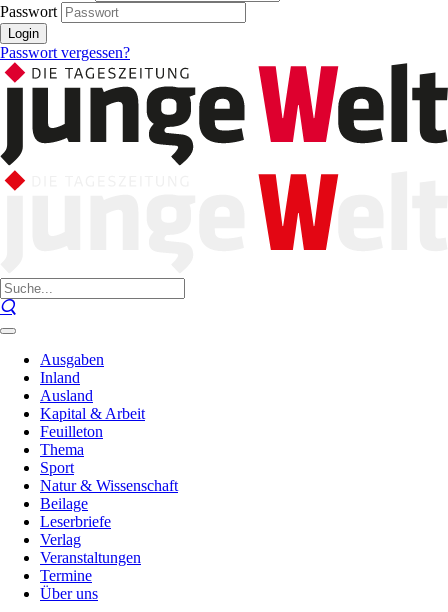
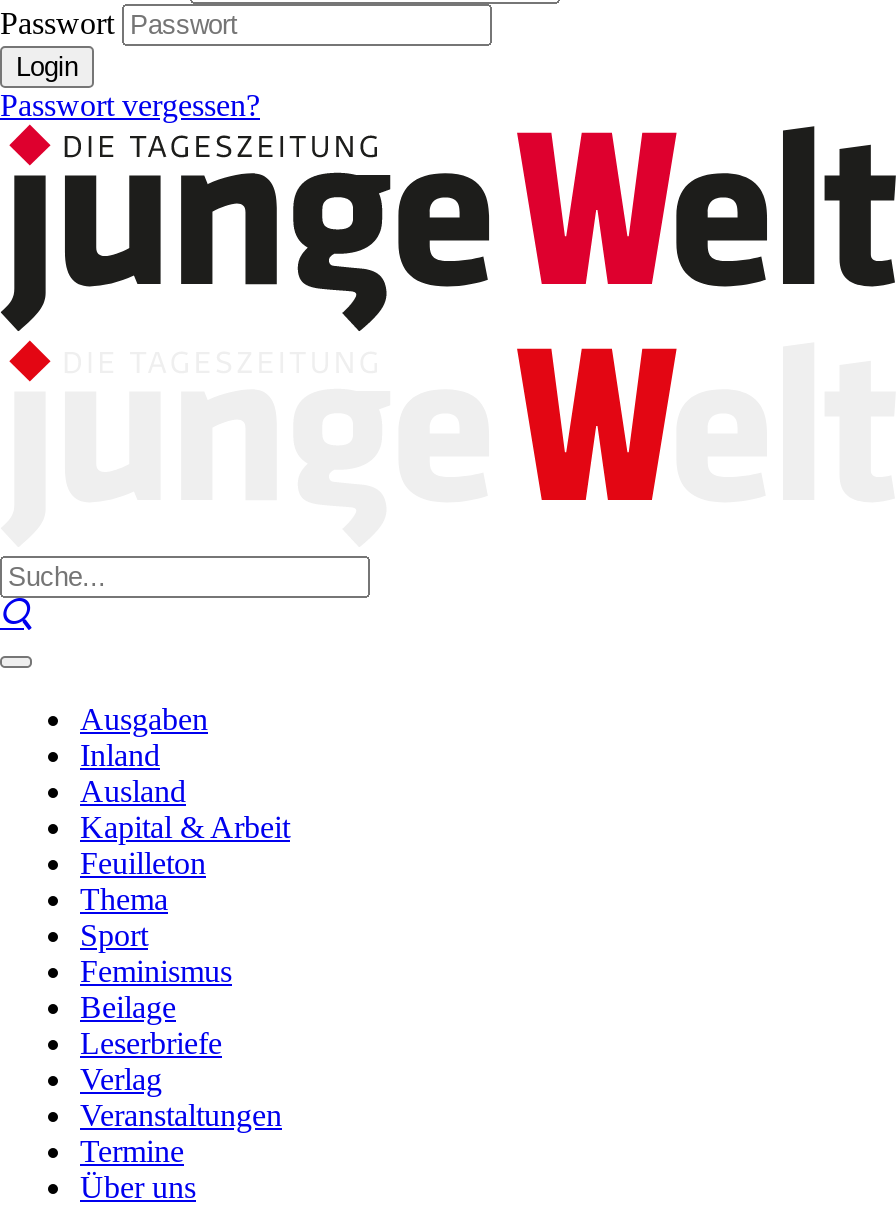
- Natur & Wissenschaft
+ Feminismus
